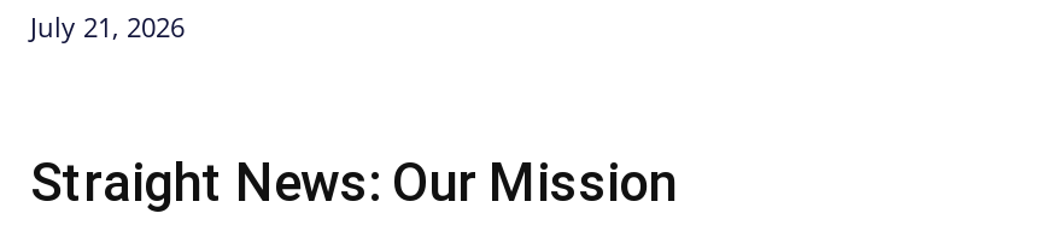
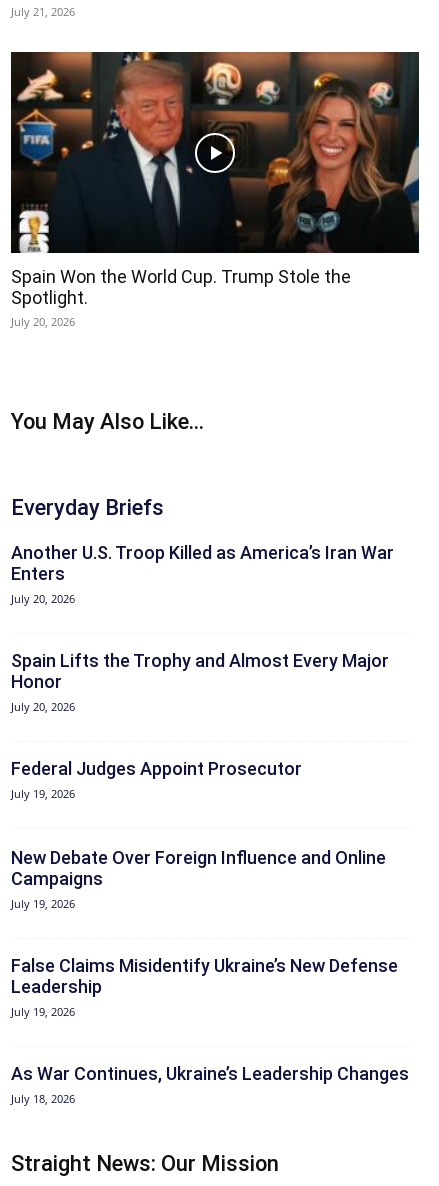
+ [image]
+ Spain Won the World Cup. Trump Stole the
+ Spotlight.
+ July 20, 2026

+ You May Also Like...
+ Everyday Briefs
+ Another U.S. Troop Killed as America’s Iran War
+ Enters
+ July 20, 2026
+ Spain Lifts the Trophy and Almost Every Major
+ Honor
+ July 20, 2026
+ Federal Judges Appoint Prosecutor
+ July 19, 2026
+ New Debate Over Foreign Influence and Online
+ Campaigns
+ July 19, 2026
+ False Claims Misidentify Ukraine’s New Defense
+ Leadership
+ July 19, 2026
+ As War Continues, Ukraine’s Leadership Changes
+ July 18, 2026
